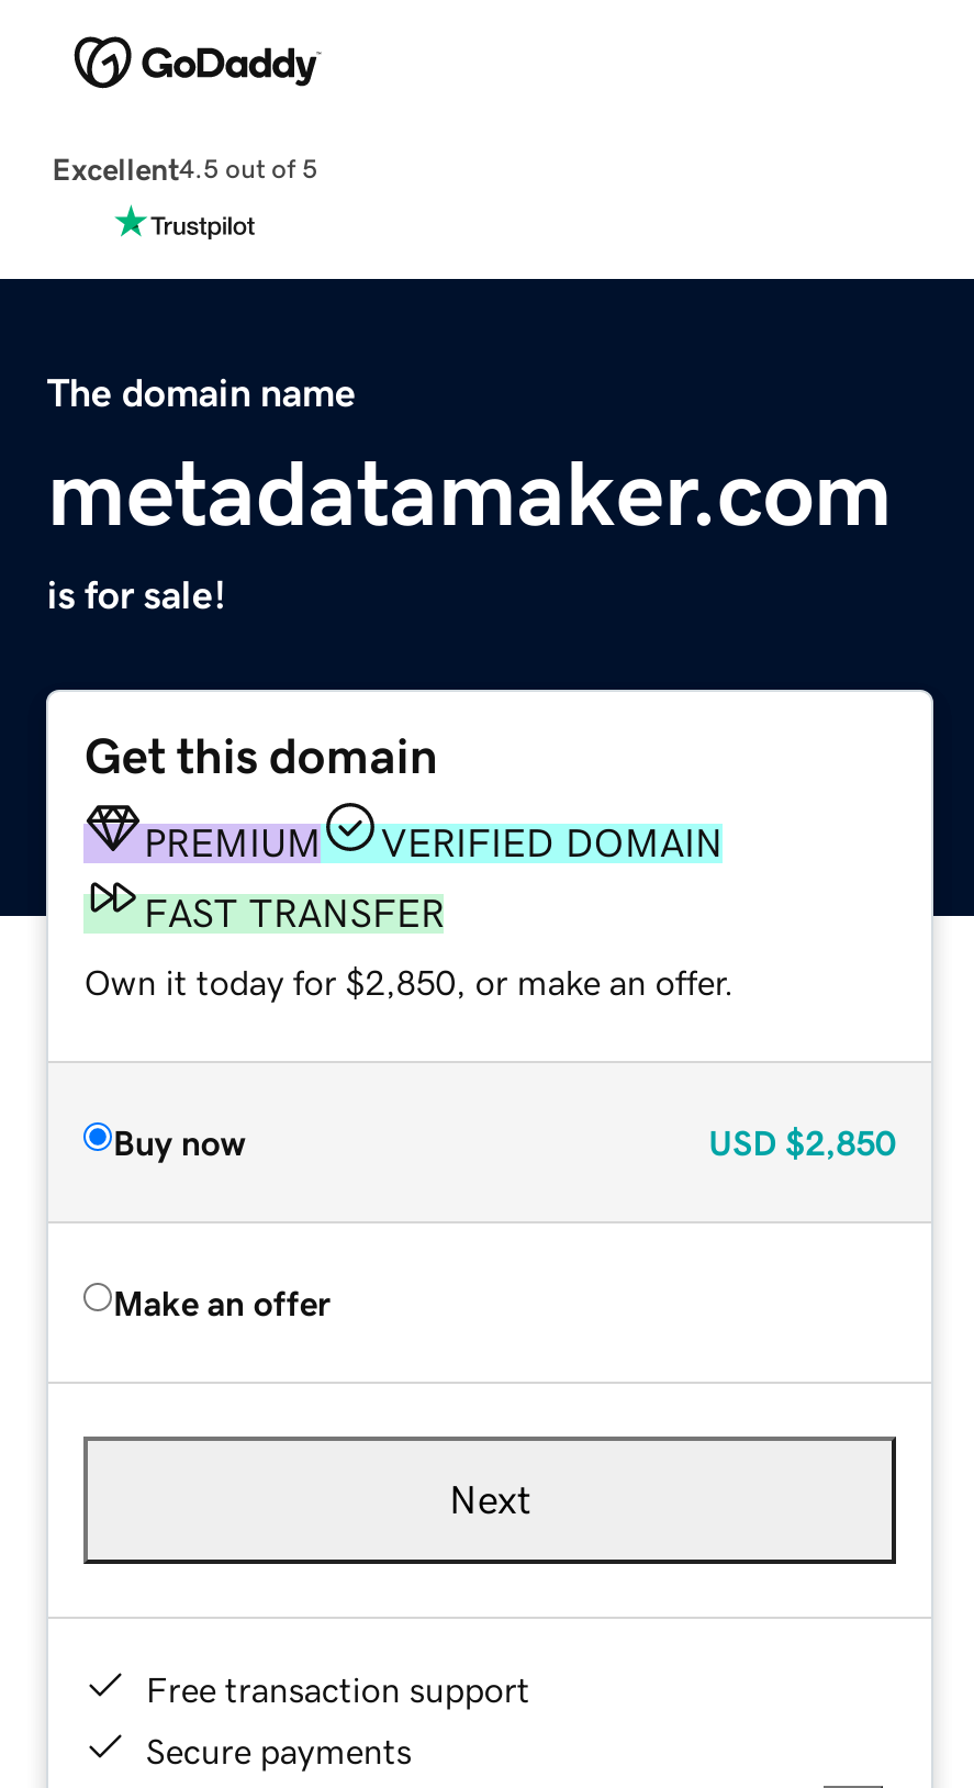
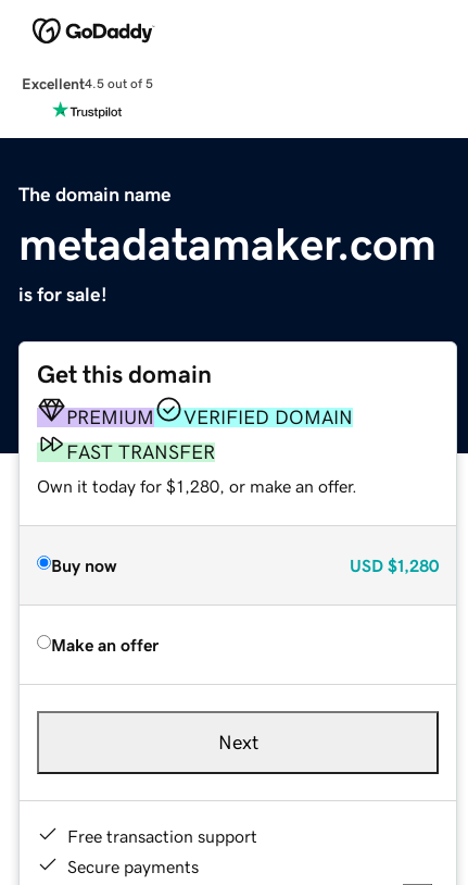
- Own it today for $2,850, or make an offer.
+ Own it today for $1,280, or make an offer.

- USD $2,850
+ USD $1,280
